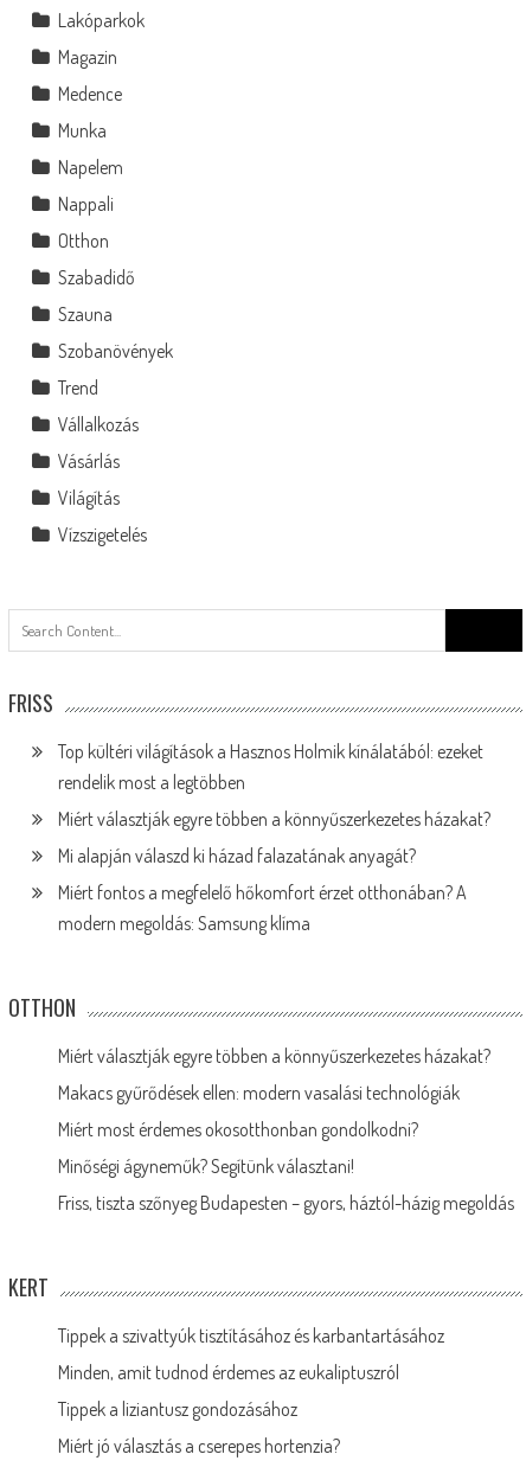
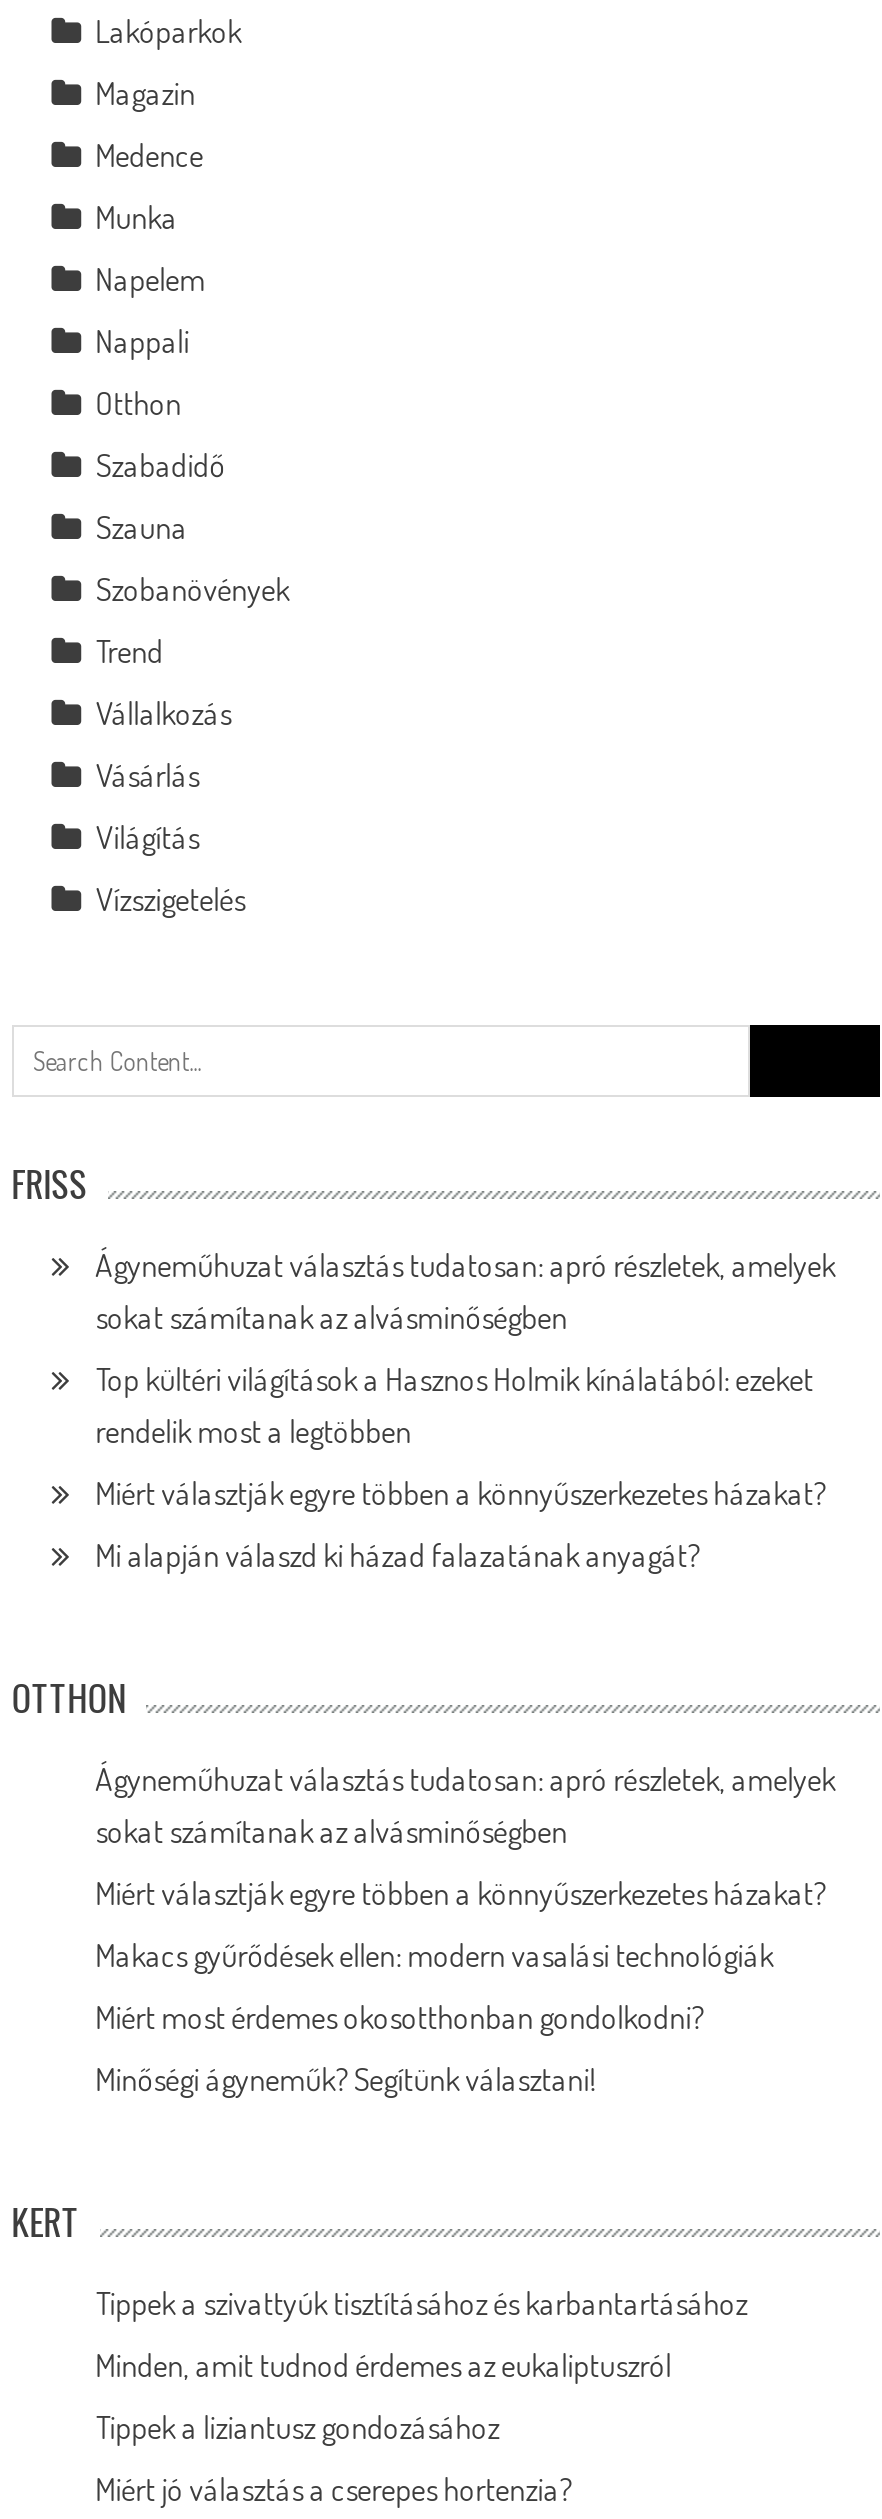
+ Ágyneműhuzat választás tudatosan: apró részletek, amelyek
+ sokat számítanak az alvásminőségben

moved down: Top kültéri világítások a Hasznos Holmik kínálatából: ezeket | rendelik most a legtöbben | Miért választják egyre többen a könnyűszerkezetes házakat? | Mi alapján válaszd ki házad falazatának anyagát?

- Miért fontos a megfelelő hőkomfort érzet otthonában? A
- modern megoldás: Samsung klíma

+ Ágyneműhuzat választás tudatosan: apró részletek, amelyek
+ sokat számítanak az alvásminőségben

moved down: Miért választják egyre többen a könnyűszerkezetes házakat? | Makacs gyűrődések ellen: modern vasalási technológiák | Miért most érdemes okosotthonban gondolkodni? | Minőségi ágyneműk? Segítünk választani!

- Friss, tiszta szőnyeg Budapesten – gyors, háztól-házig megoldás
